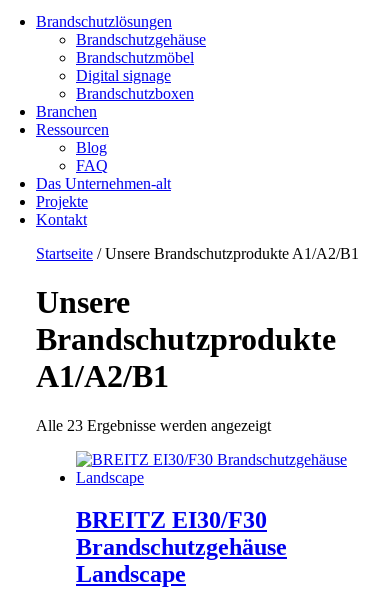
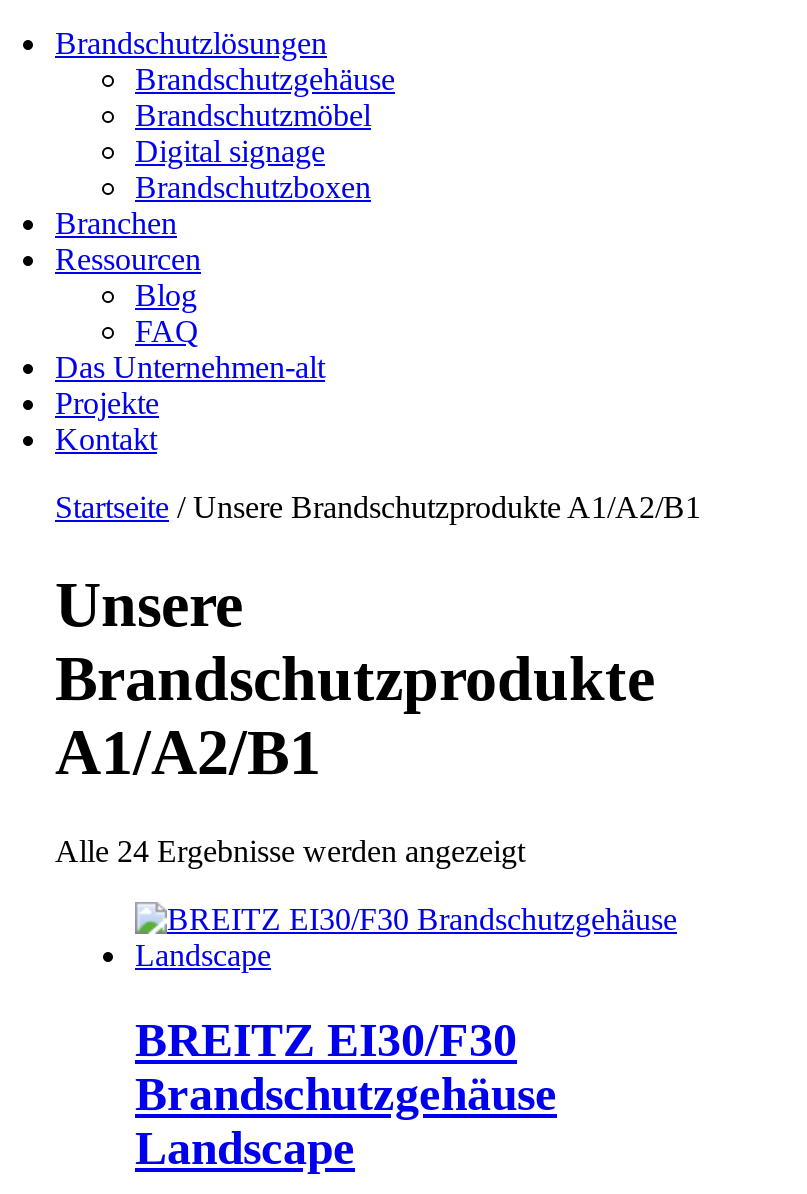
- Alle 23 Ergebnisse werden angezeigt
+ Alle 24 Ergebnisse werden angezeigt
